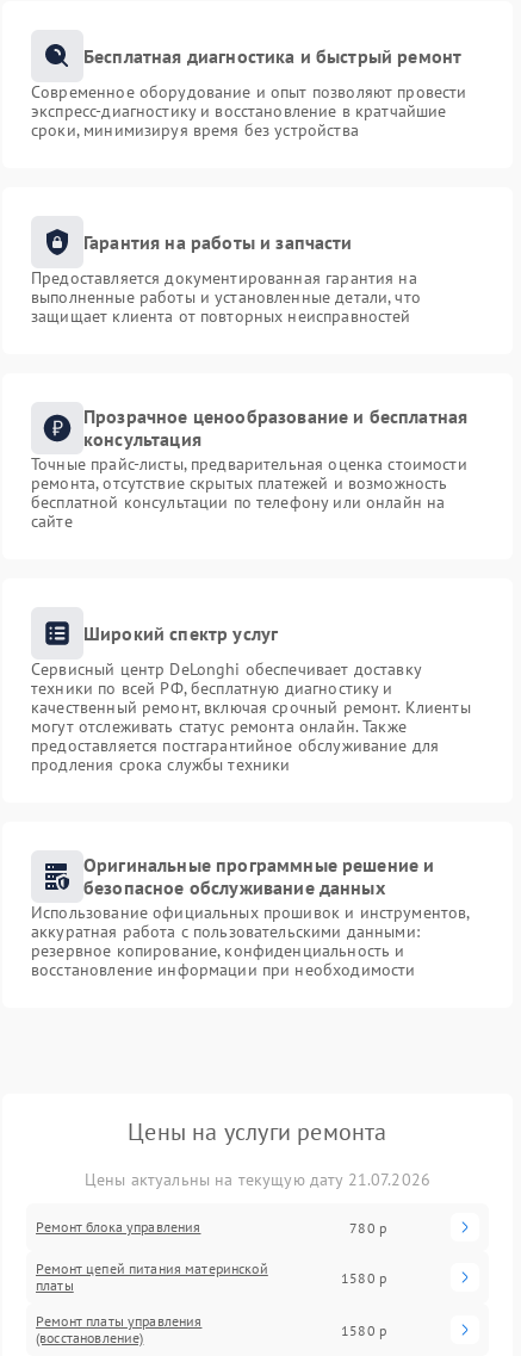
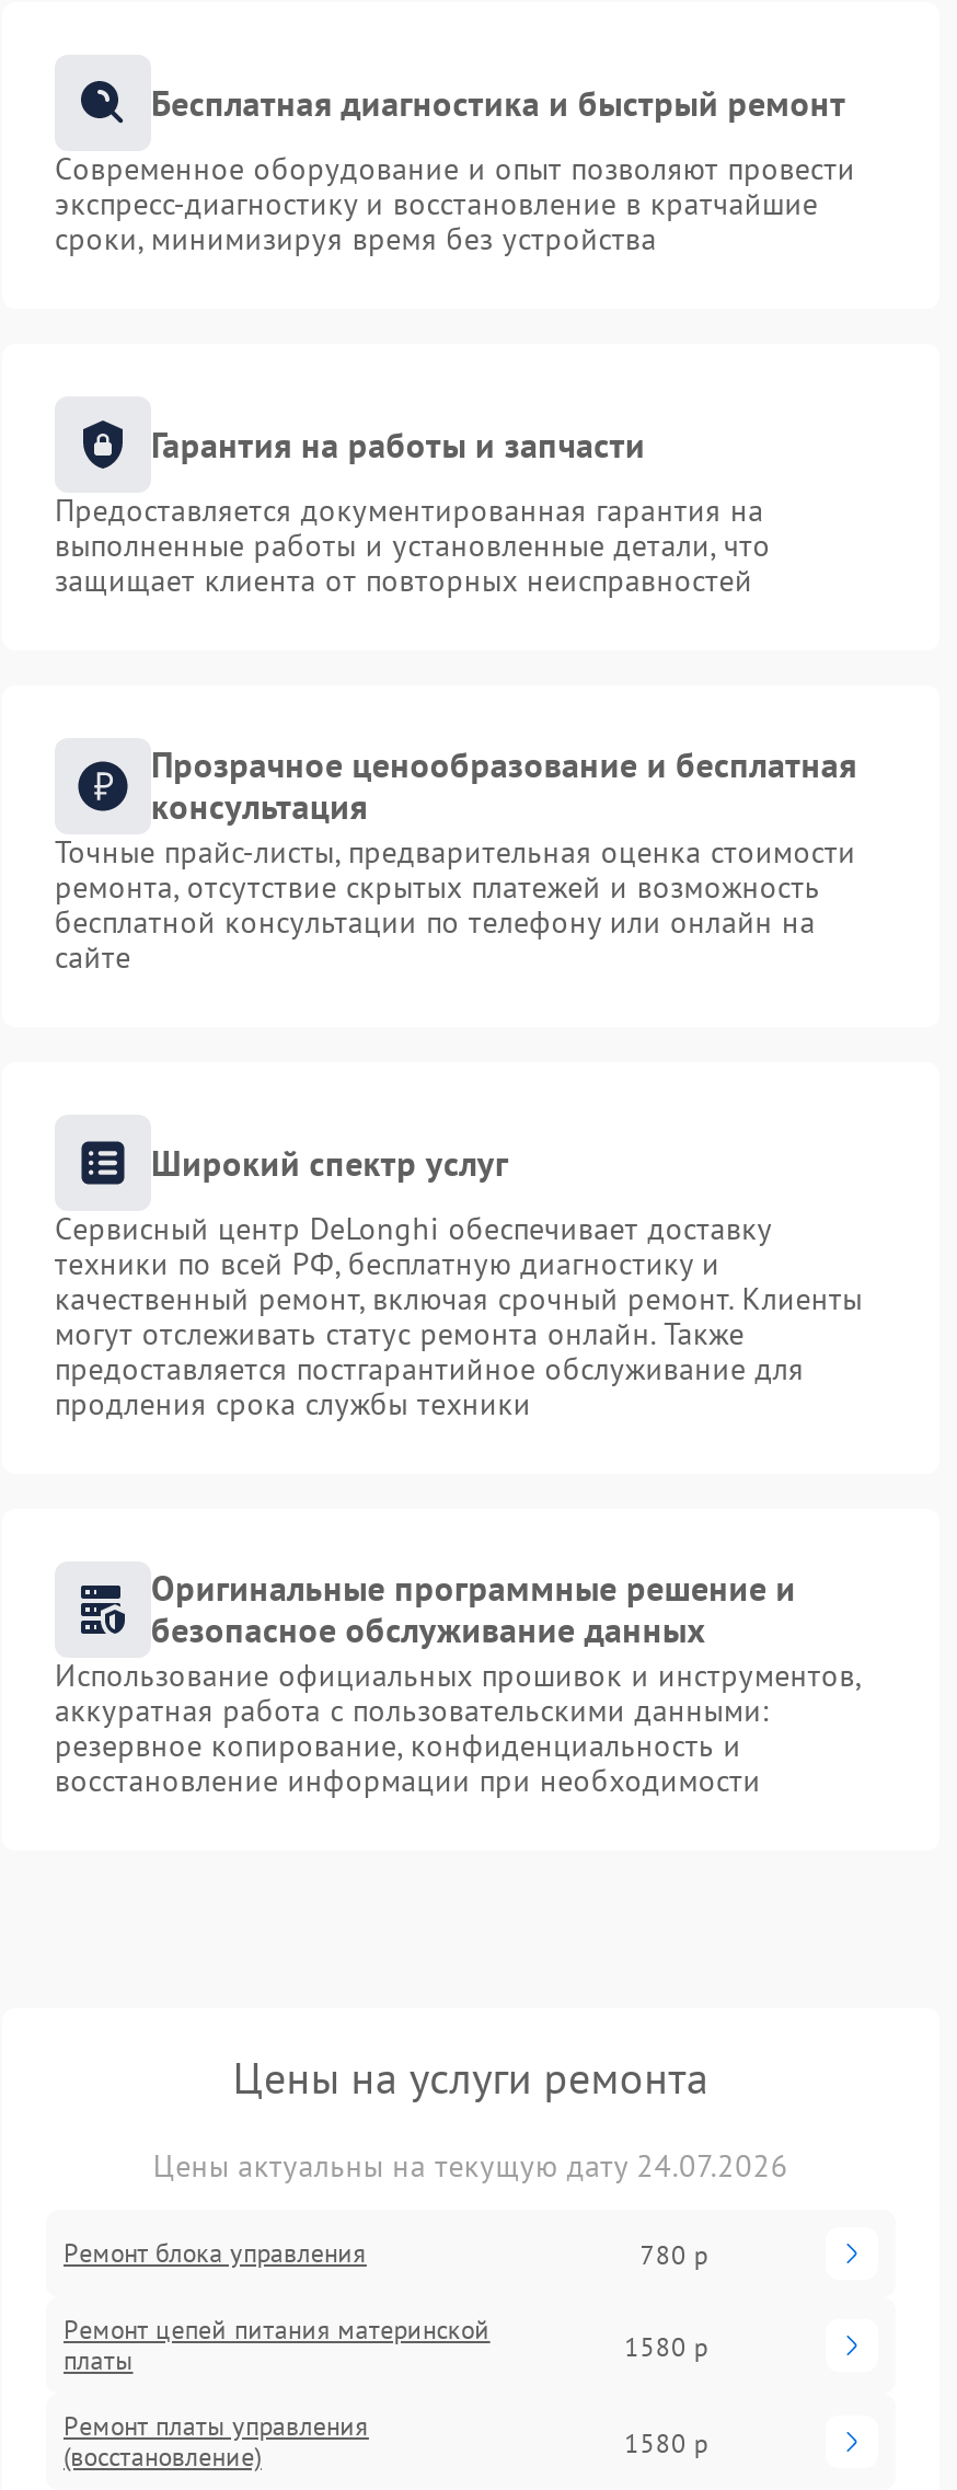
- Цены актуальны на текущую дату 21.07.2026
+ Цены актуальны на текущую дату 24.07.2026
